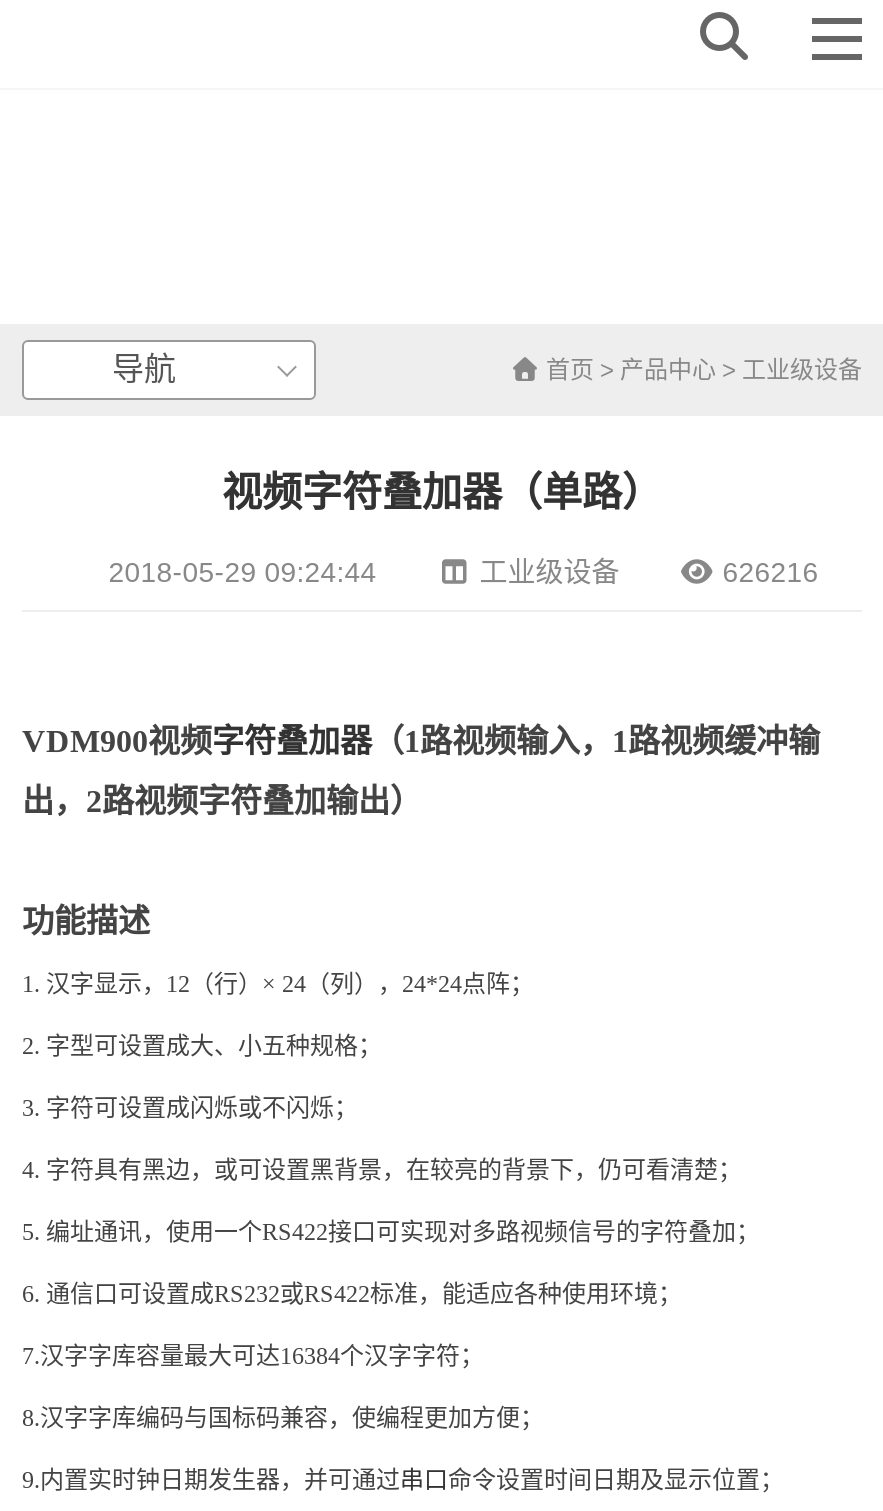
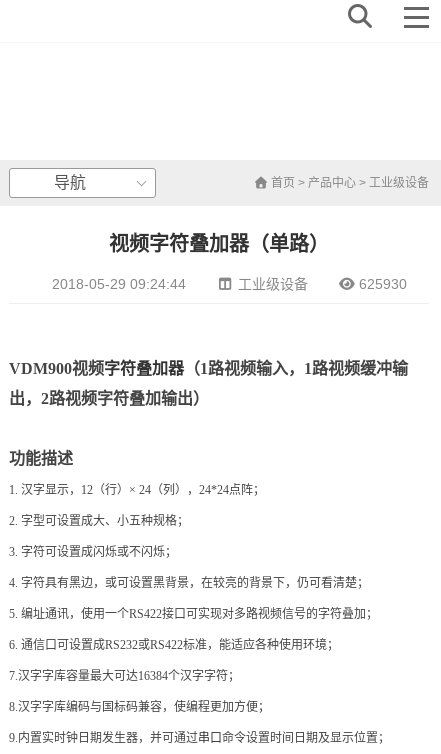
- 626216
+ 625930
